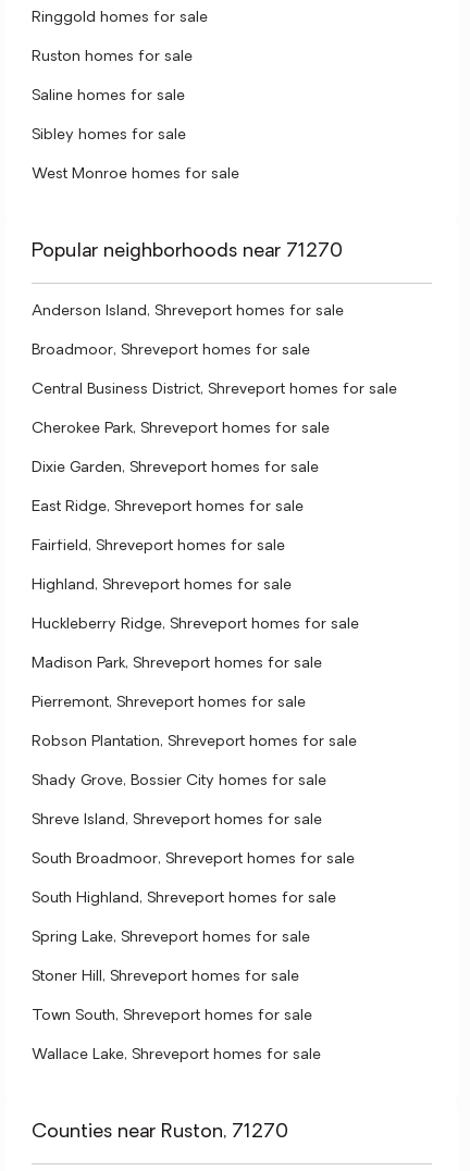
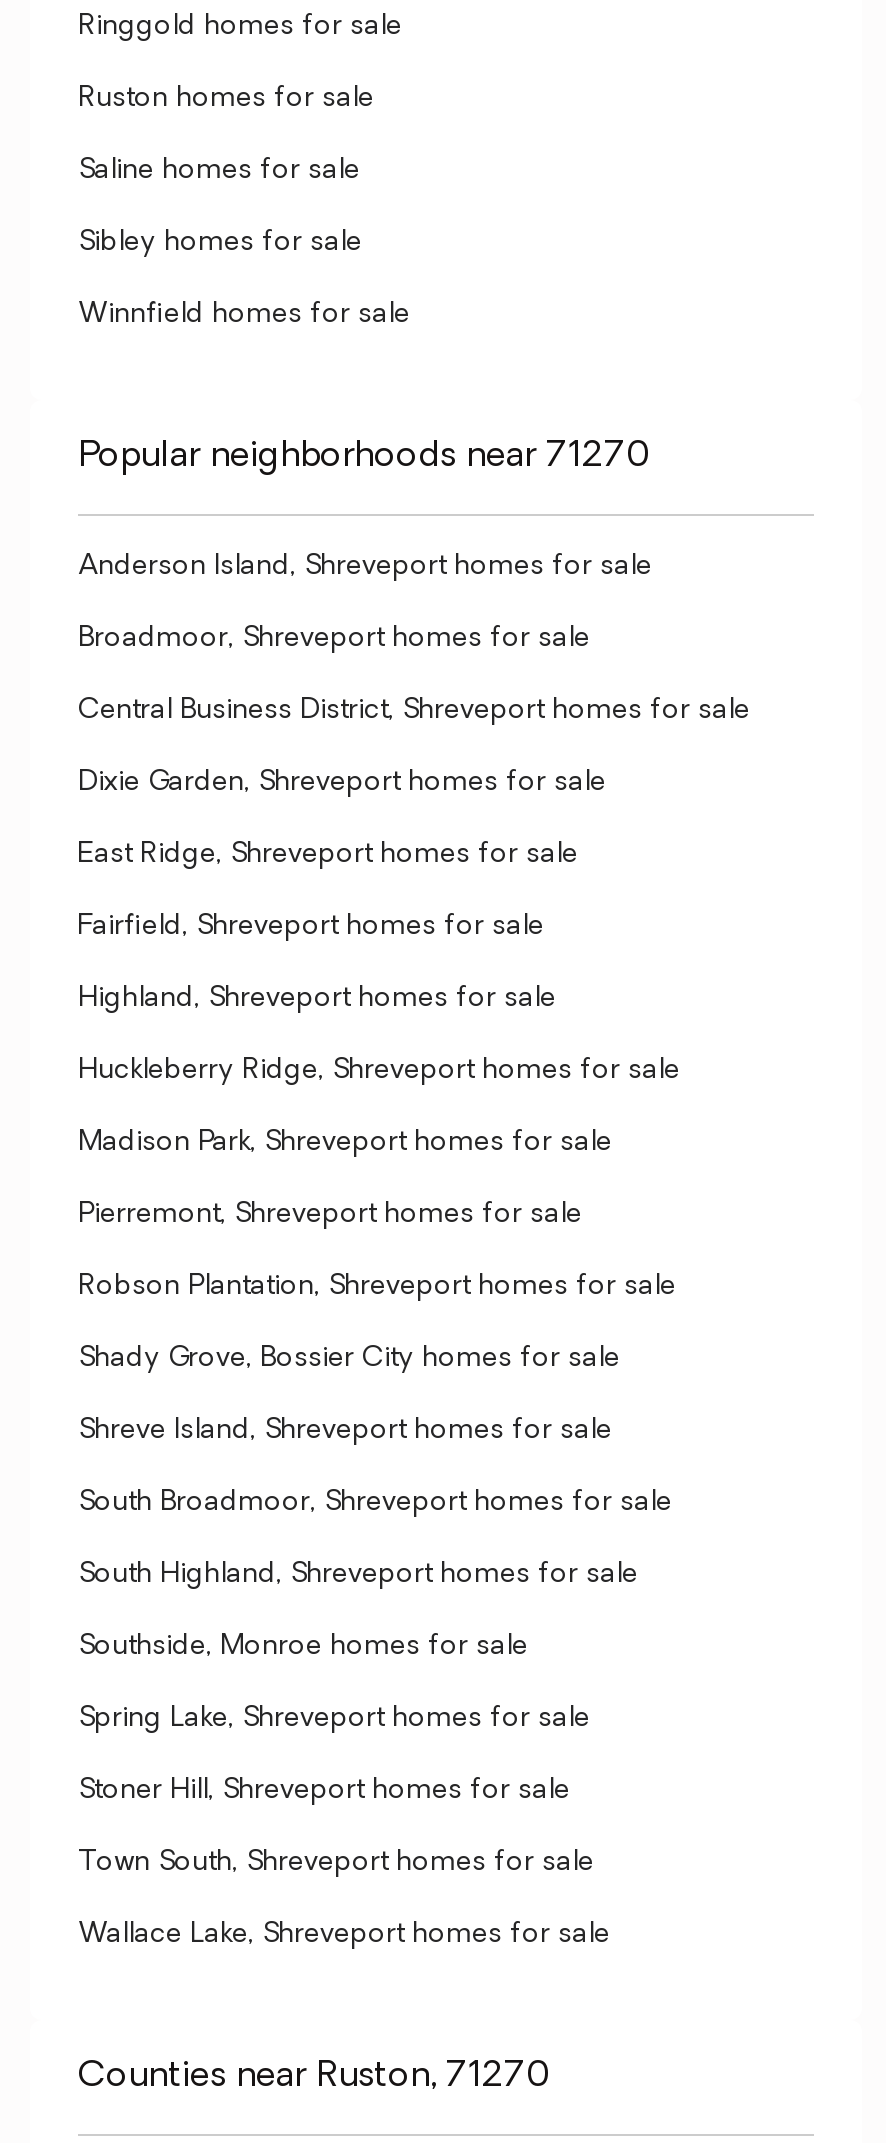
- West Monroe homes for sale
+ Winnfield homes for sale

- Cherokee Park, Shreveport homes for sale

moved up: Dixie Garden, Shreveport homes for sale | East Ridge, Shreveport homes for sale | Fairfield, Shreveport homes for sale | ... | South Broadmoor, Shreveport homes for sale | South Highland, Shreveport homes for sale

+ Southside, Monroe homes for sale
